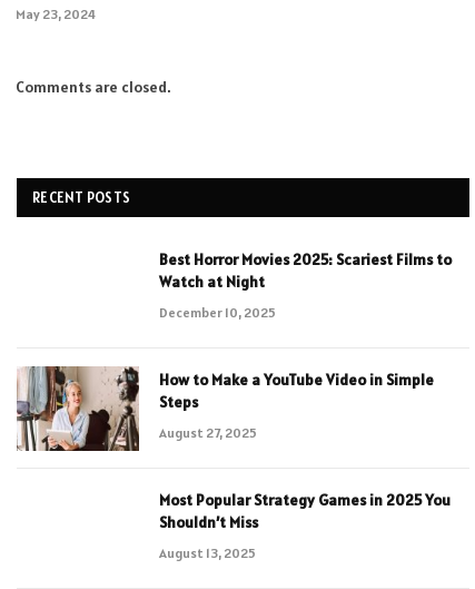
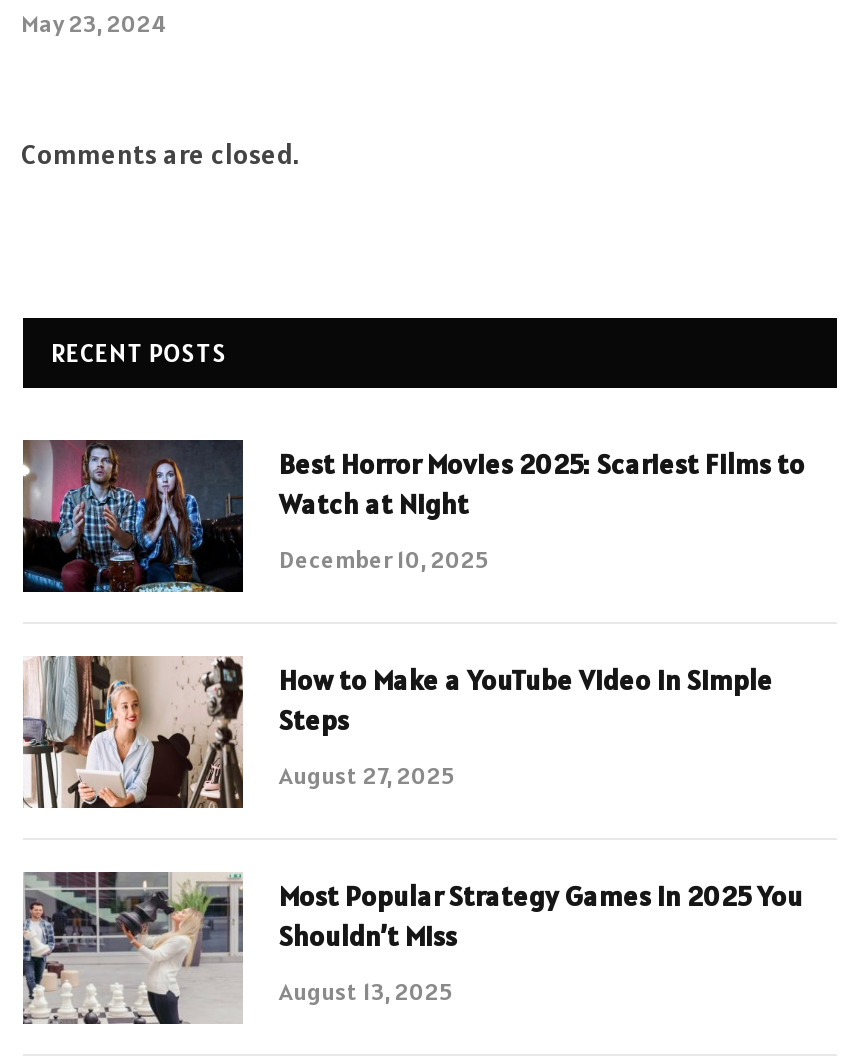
+ [image]

+ [image]
